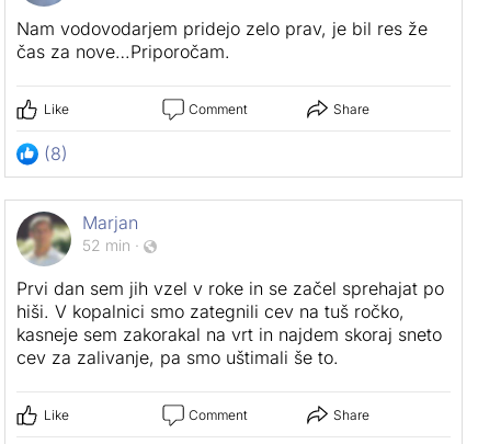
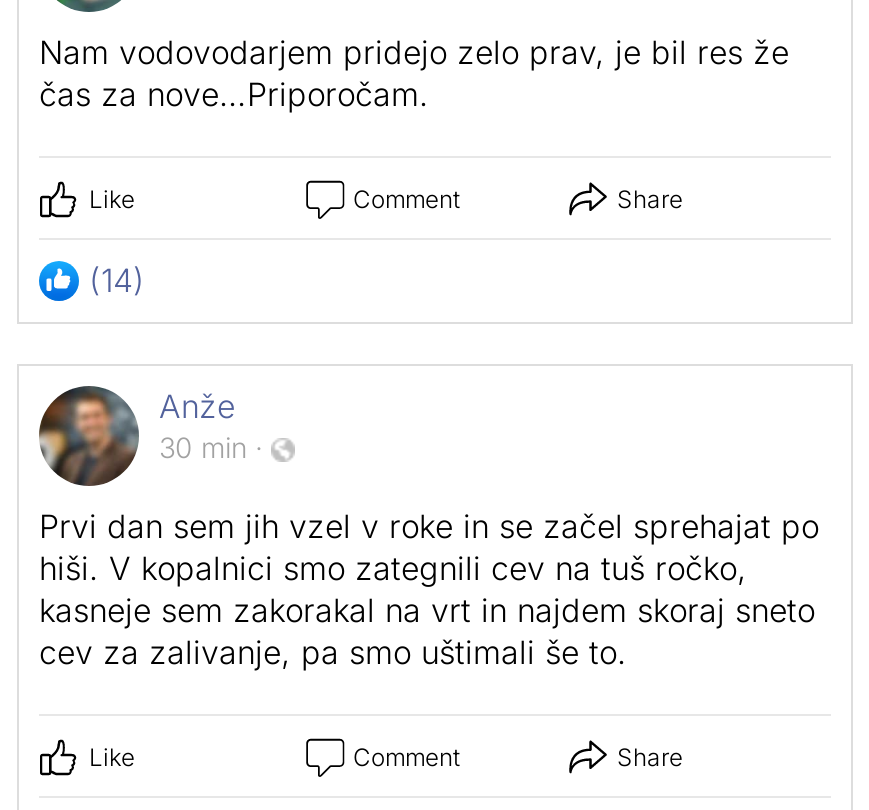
- (8)
+ (14)

- [image]
- Marjan
- 52 min ·
+ [image]
+ Anže
+ 30 min ·
